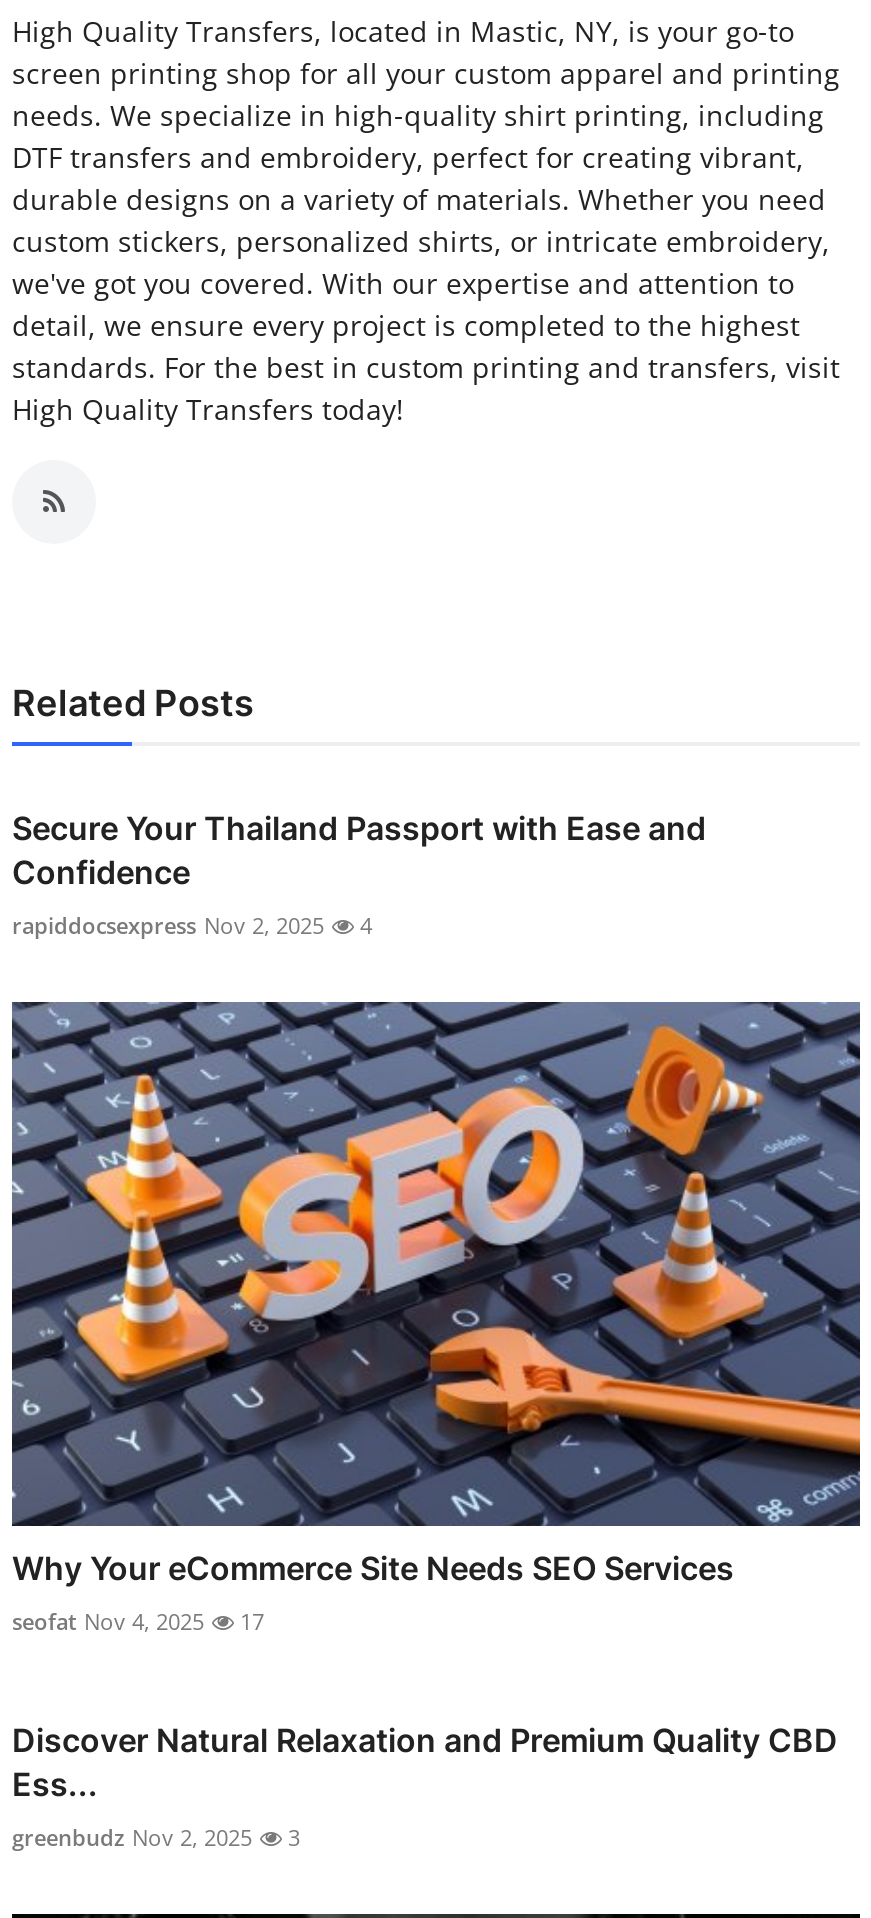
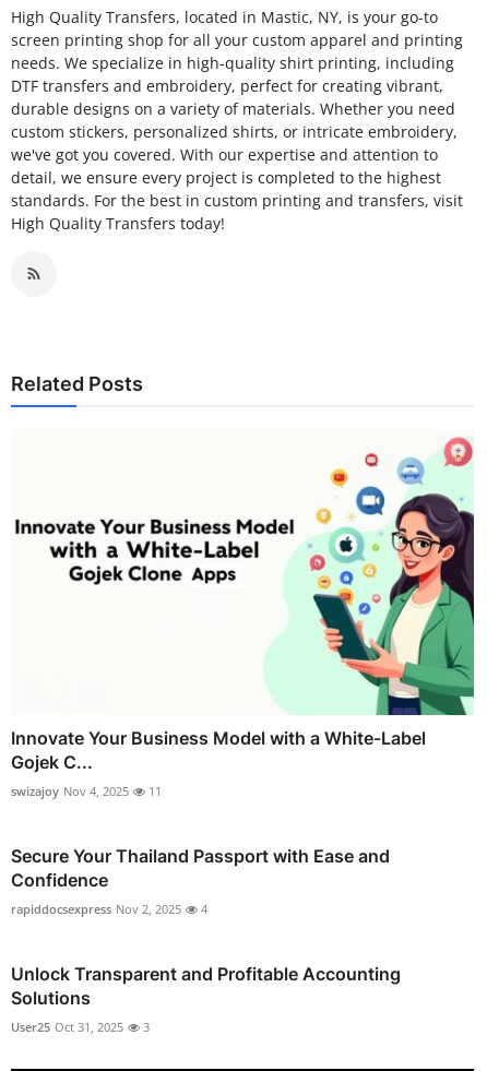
+ Innovate Your Business Model with a White-Label
+ Gojek C...
+ swizajoy Nov 4, 2025
+ 11

moved down: Secure Your Thailand Passport with Ease and | Confidence | rapiddocsexpress Nov 2, 2025 | 4

- [image]
+ [image]

- Why Your eCommerce Site Needs SEO Services
- seofat Nov 4, 2025
- 17
- Discover Natural Relaxation and Premium Quality CBD
- Ess...
- greenbudz Nov 2, 2025
+ Unlock Transparent and Profitable Accounting
+ Solutions
+ User25 Oct 31, 2025
